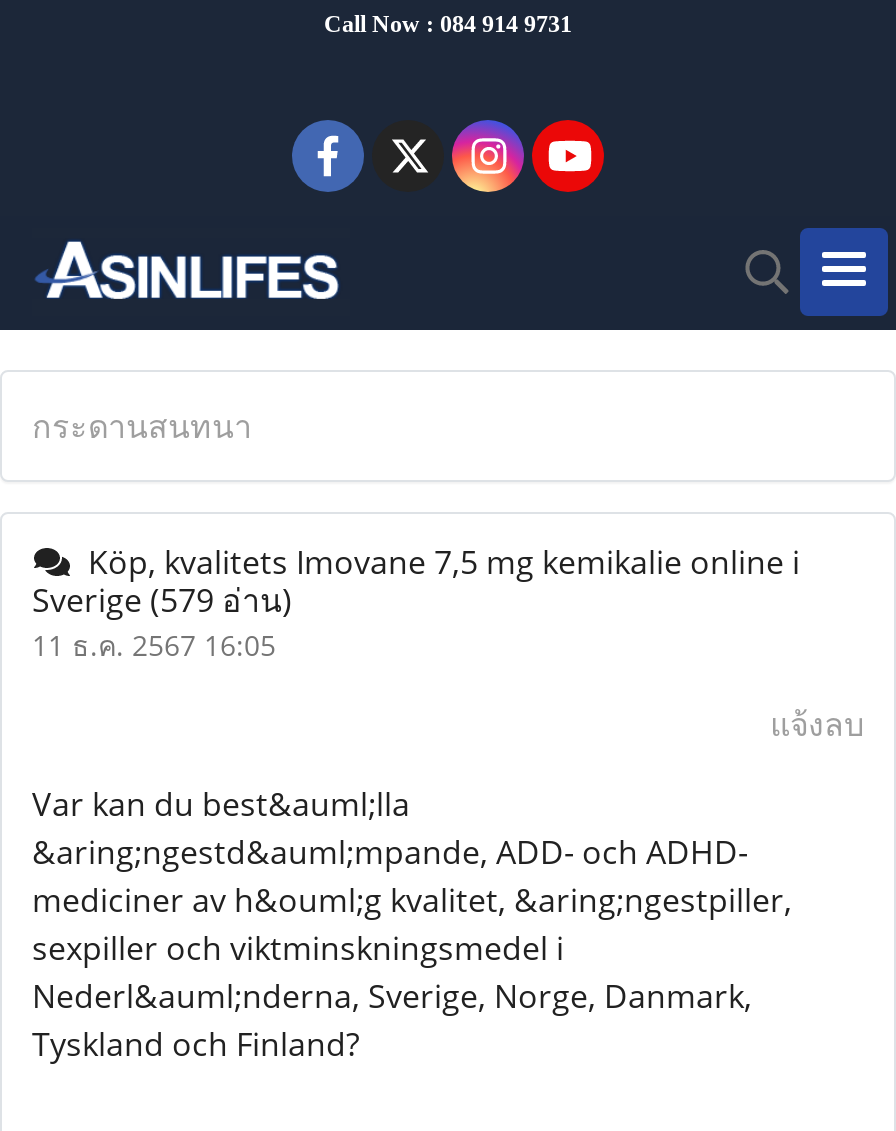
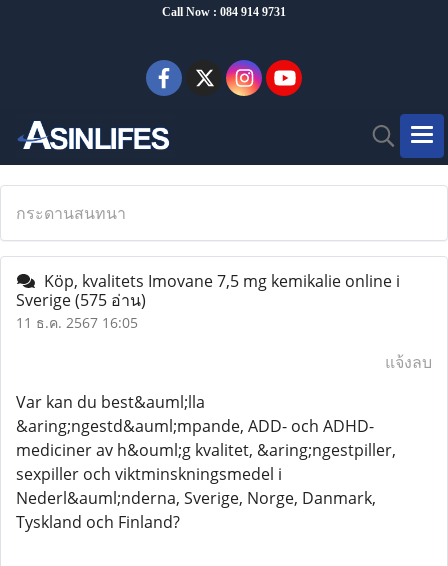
- Sverige (579 อ่าน)
+ Sverige (575 อ่าน)
